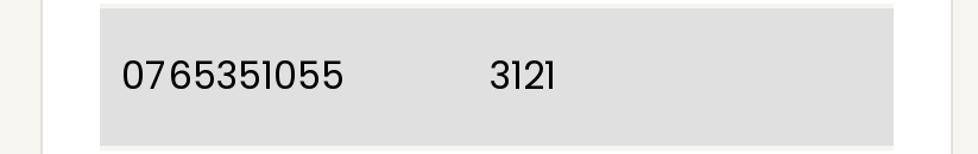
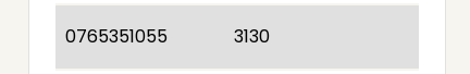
- 3121
+ 3130
